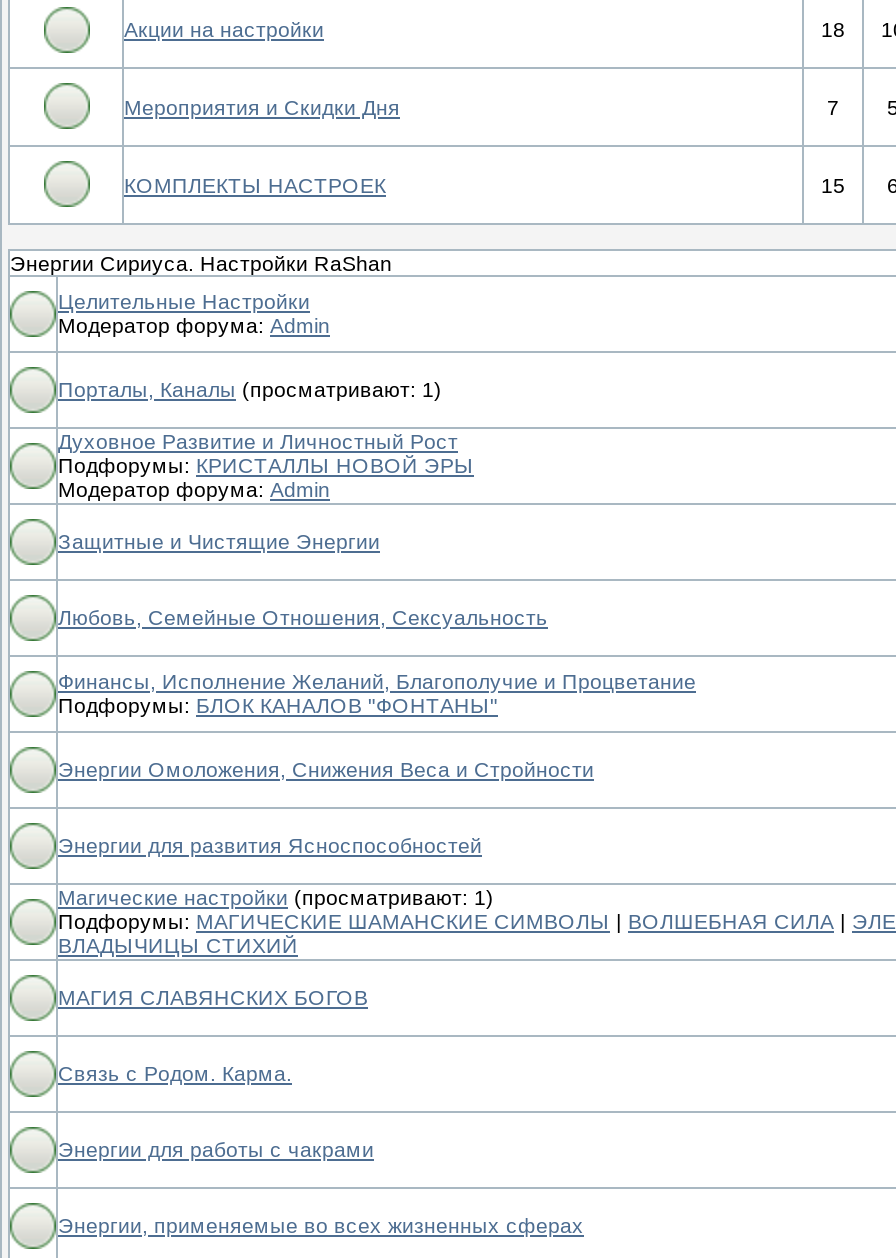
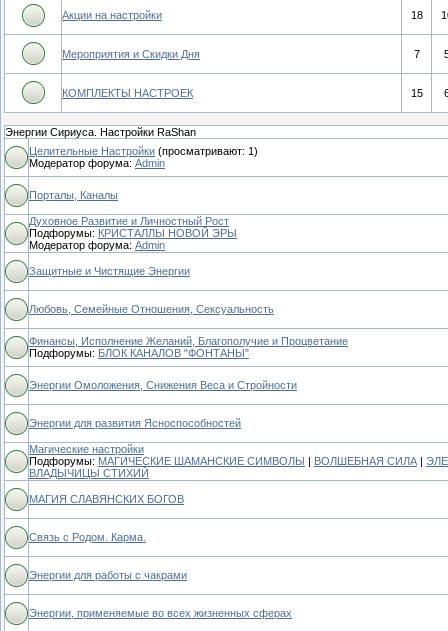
- Целительные Настройки
+ Целительные Настройки (просматривают: 1)

- Порталы, Каналы (просматривают: 1)
+ Порталы, Каналы

- Магические настройки (просматривают: 1)
+ Магические настройки
